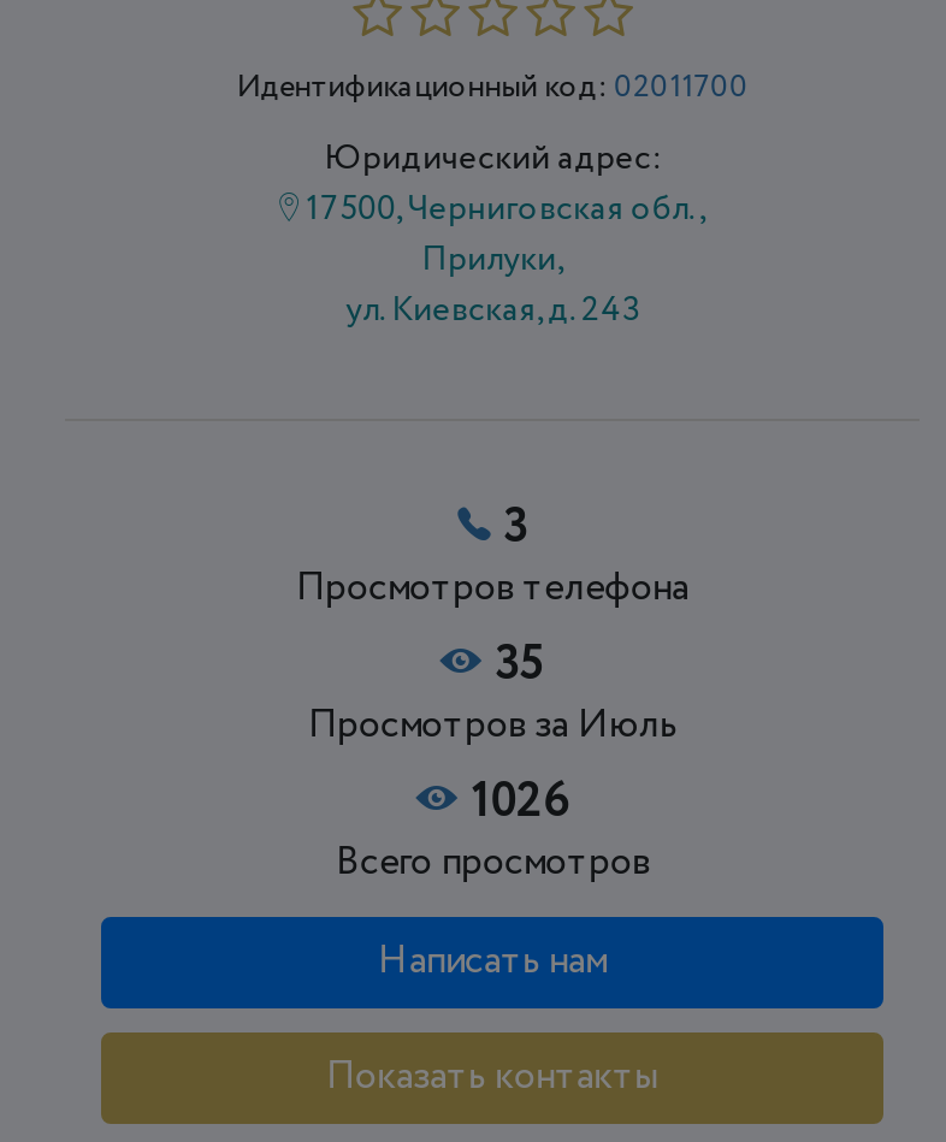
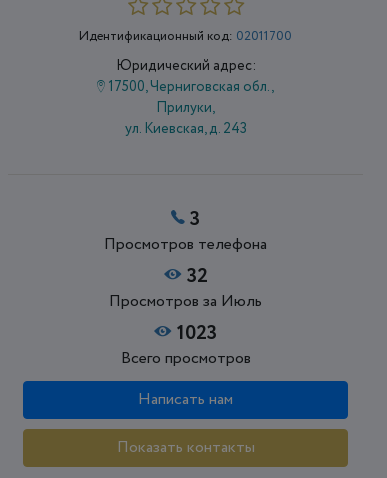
- 35
+ 32

- 1026
+ 1023
